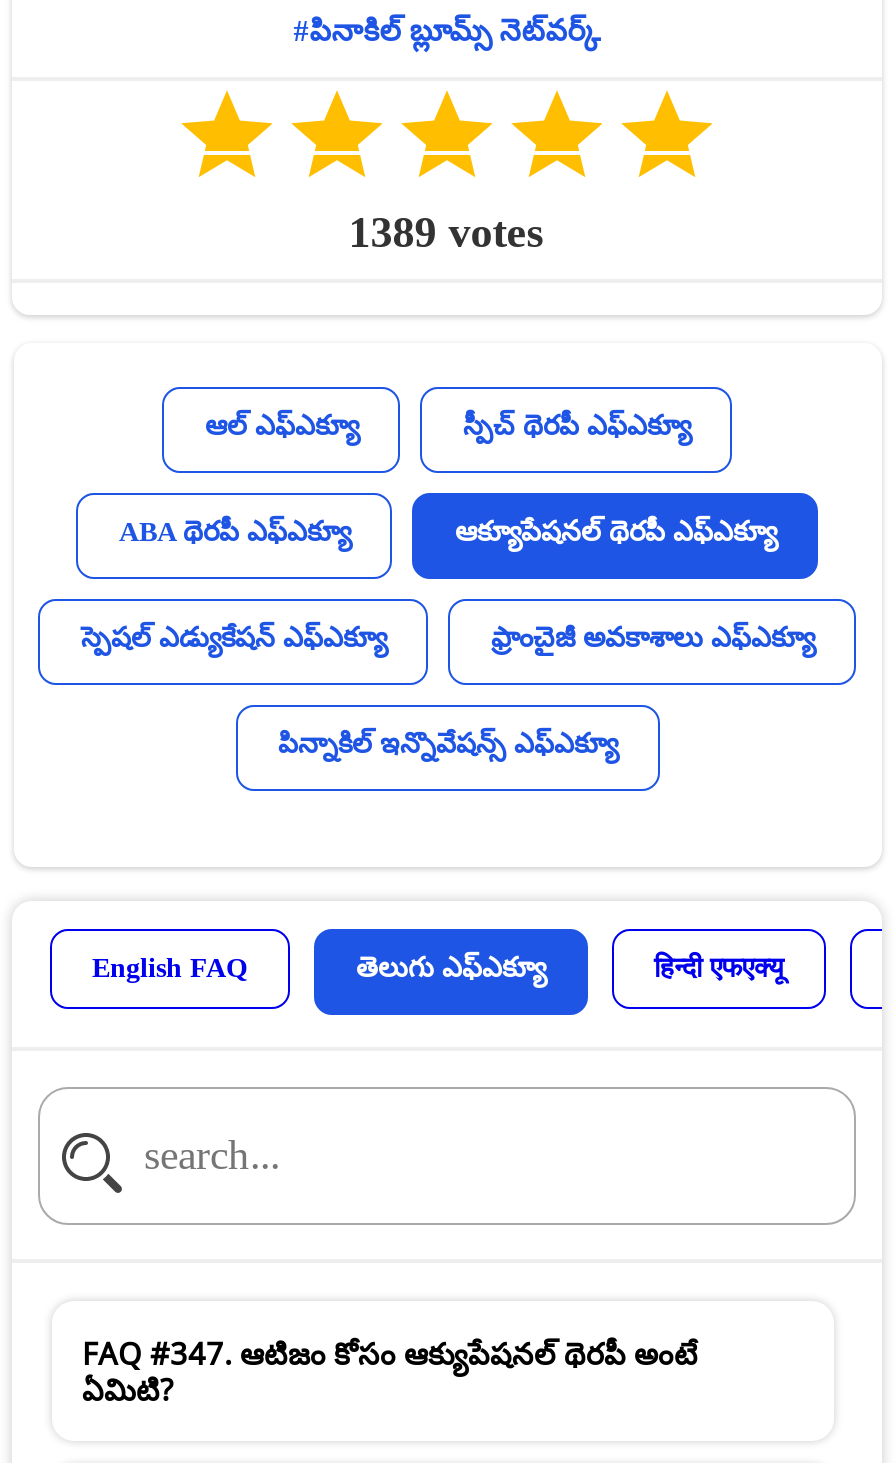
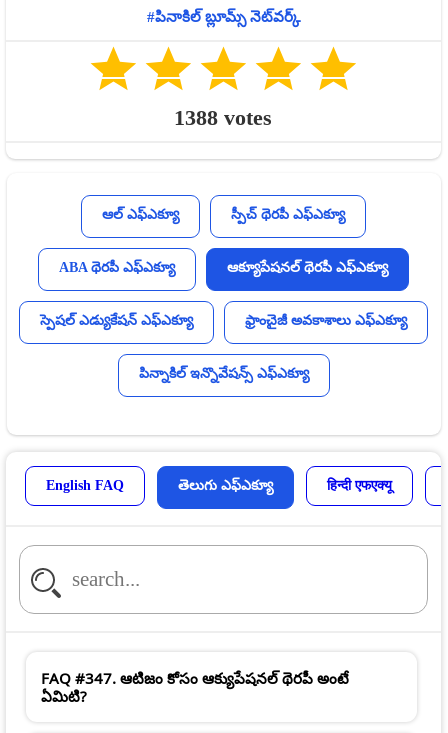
- 1389 votes
+ 1388 votes
